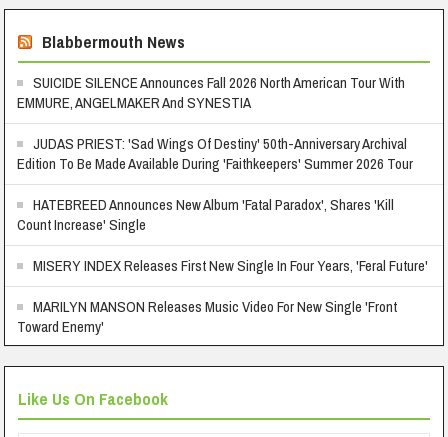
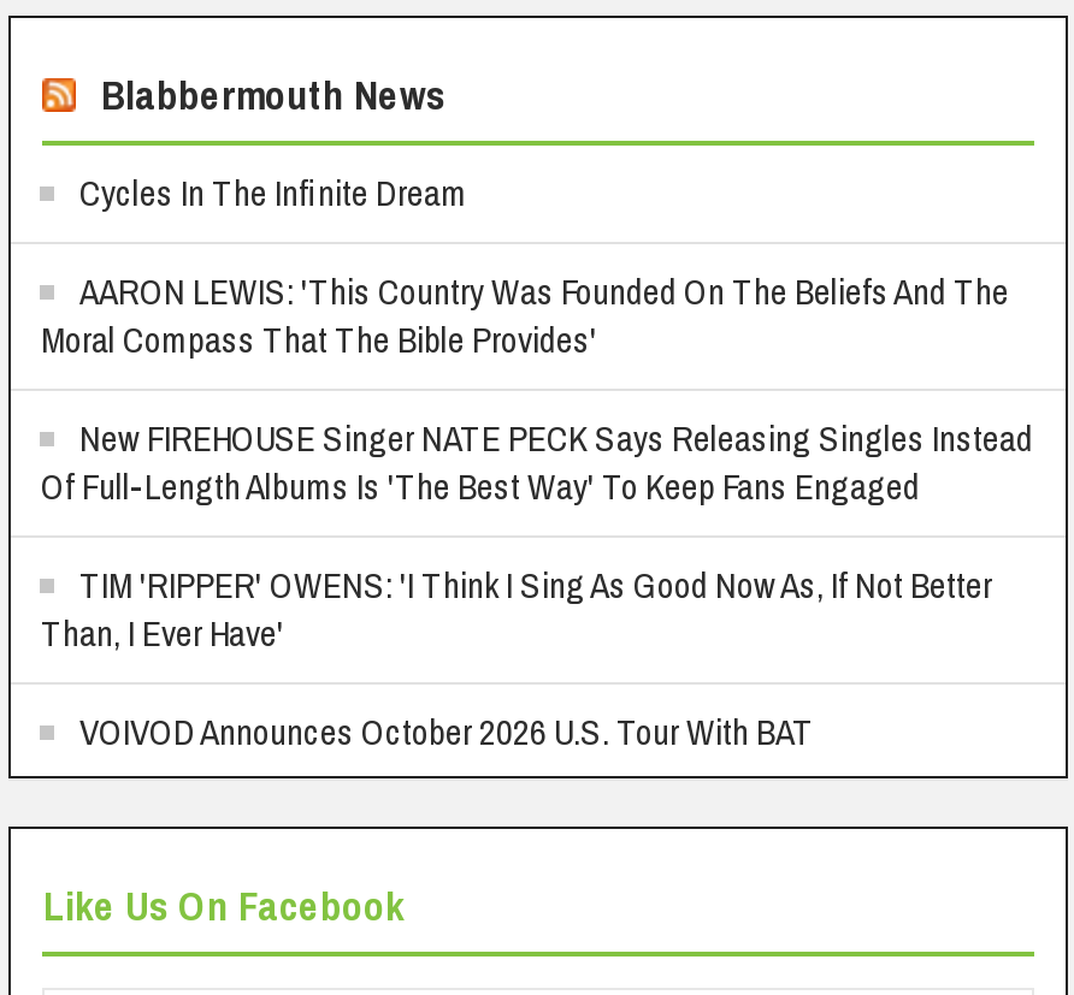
- SUICIDE SILENCE Announces Fall 2026 North American Tour With
- EMMURE, ANGELMAKER And SYNESTIA
+ Cycles In The Infinite Dream

- JUDAS PRIEST: 'Sad Wings Of Destiny' 50th-Anniversary Archival
- Edition To Be Made Available During 'Faithkeepers' Summer 2026 Tour
+ AARON LEWIS: 'This Country Was Founded On The Beliefs And The
+ Moral Compass That The Bible Provides'

- HATEBREED Announces New Album 'Fatal Paradox', Shares 'Kill
- Count Increase' Single
+ New FIREHOUSE Singer NATE PECK Says Releasing Singles Instead
+ Of Full-Length Albums Is 'The Best Way' To Keep Fans Engaged

- MISERY INDEX Releases First New Single In Four Years, 'Feral Future'
+ TIM 'RIPPER' OWENS: 'I Think I Sing As Good Now As, If Not Better
+ Than, I Ever Have'

- MARILYN MANSON Releases Music Video For New Single 'Front
- Toward Enemy'
+ VOIVOD Announces October 2026 U.S. Tour With BAT
